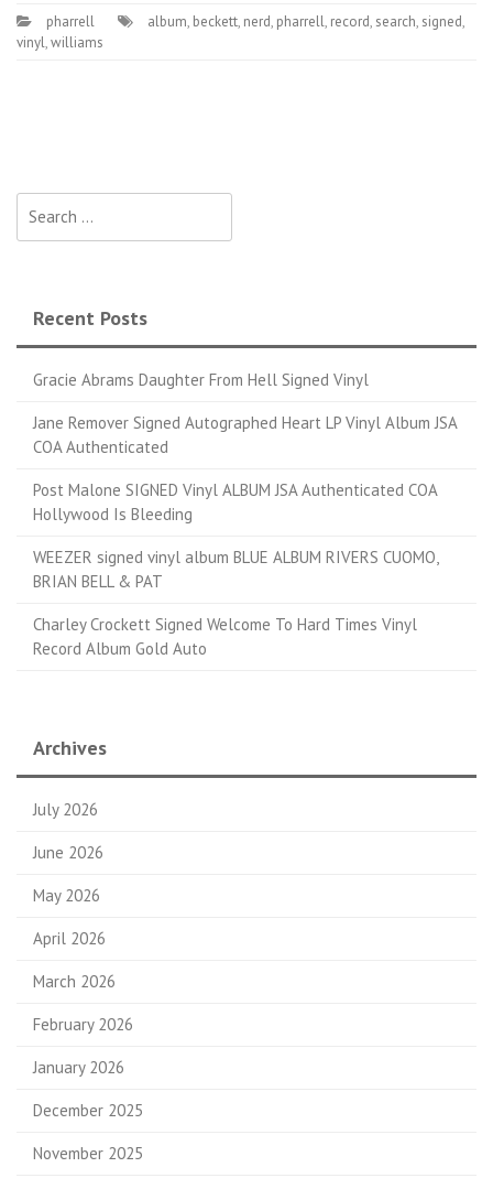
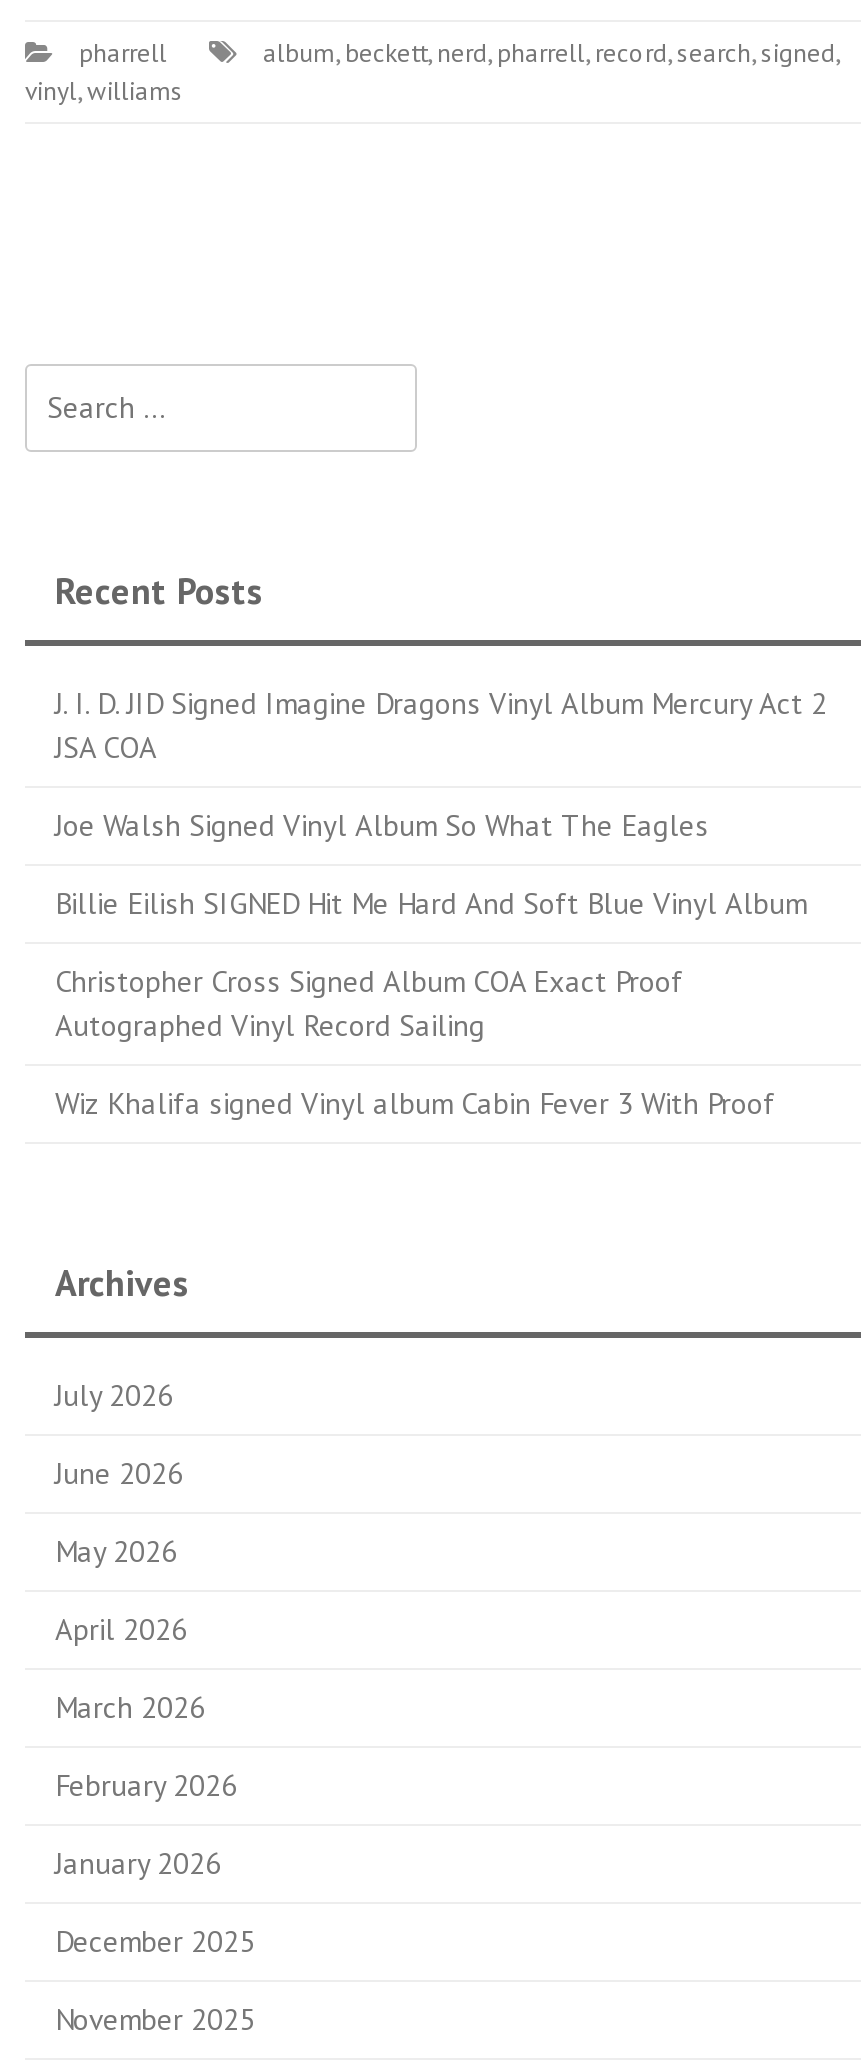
- Gracie Abrams Daughter From Hell Signed Vinyl
+ J. I. D. JID Signed Imagine Dragons Vinyl Album Mercury Act 2
+ JSA COA

- Jane Remover Signed Autographed Heart LP Vinyl Album JSA
- COA Authenticated
+ Joe Walsh Signed Vinyl Album So What The Eagles

- Post Malone SIGNED Vinyl ALBUM JSA Authenticated COA
- Hollywood Is Bleeding
+ Billie Eilish SIGNED Hit Me Hard And Soft Blue Vinyl Album

- WEEZER signed vinyl album BLUE ALBUM RIVERS CUOMO,
- BRIAN BELL & PAT
+ Christopher Cross Signed Album COA Exact Proof
+ Autographed Vinyl Record Sailing

- Charley Crockett Signed Welcome To Hard Times Vinyl
- Record Album Gold Auto
+ Wiz Khalifa signed Vinyl album Cabin Fever 3 With Proof
